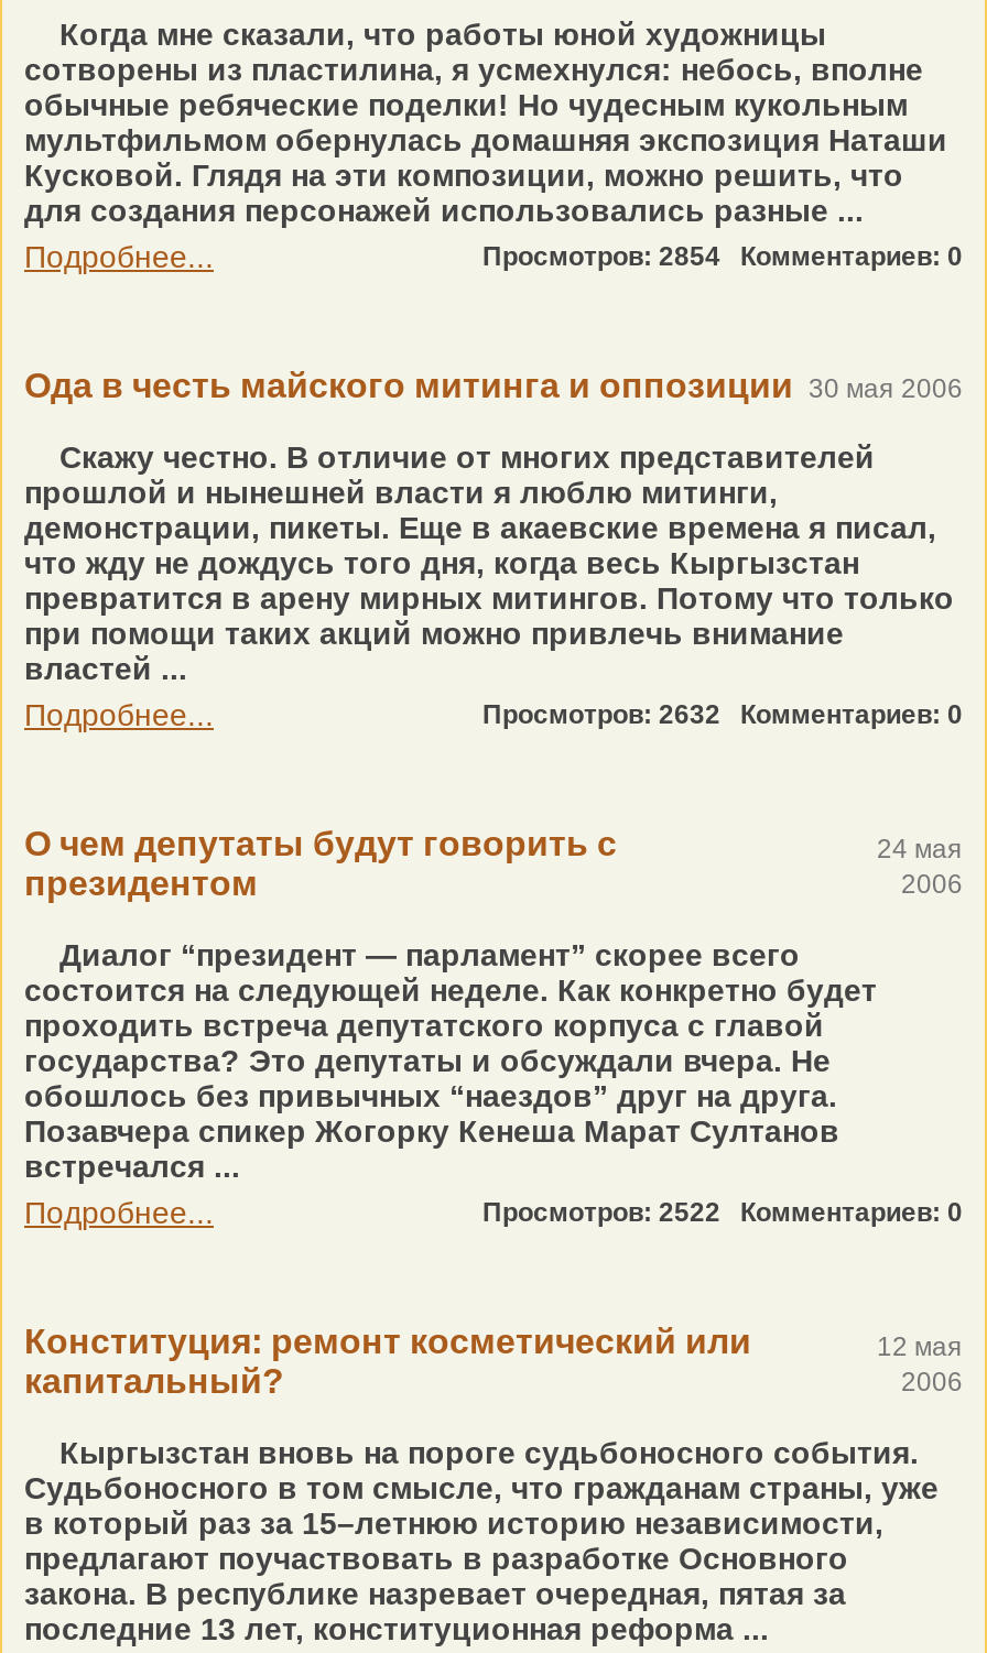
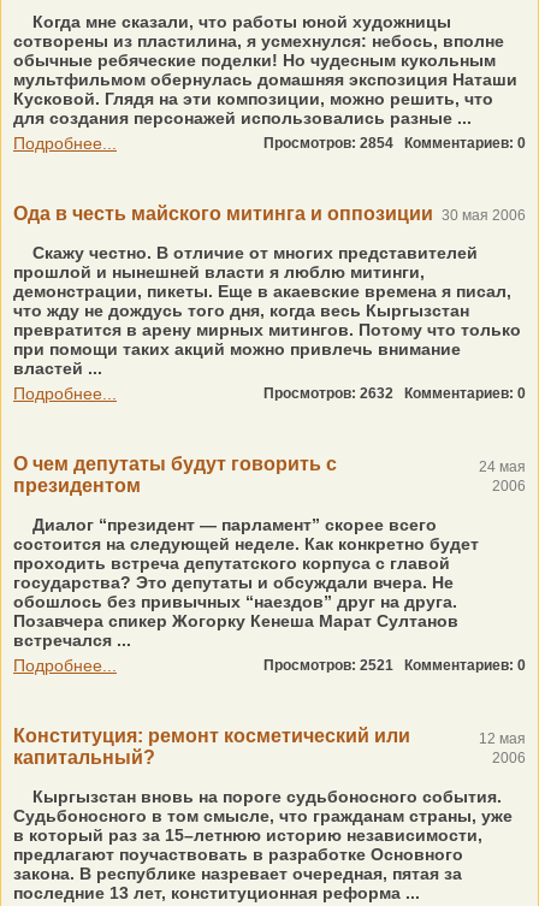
- Просмотров: 2522 Комментариев: 0
+ Просмотров: 2521 Комментариев: 0
